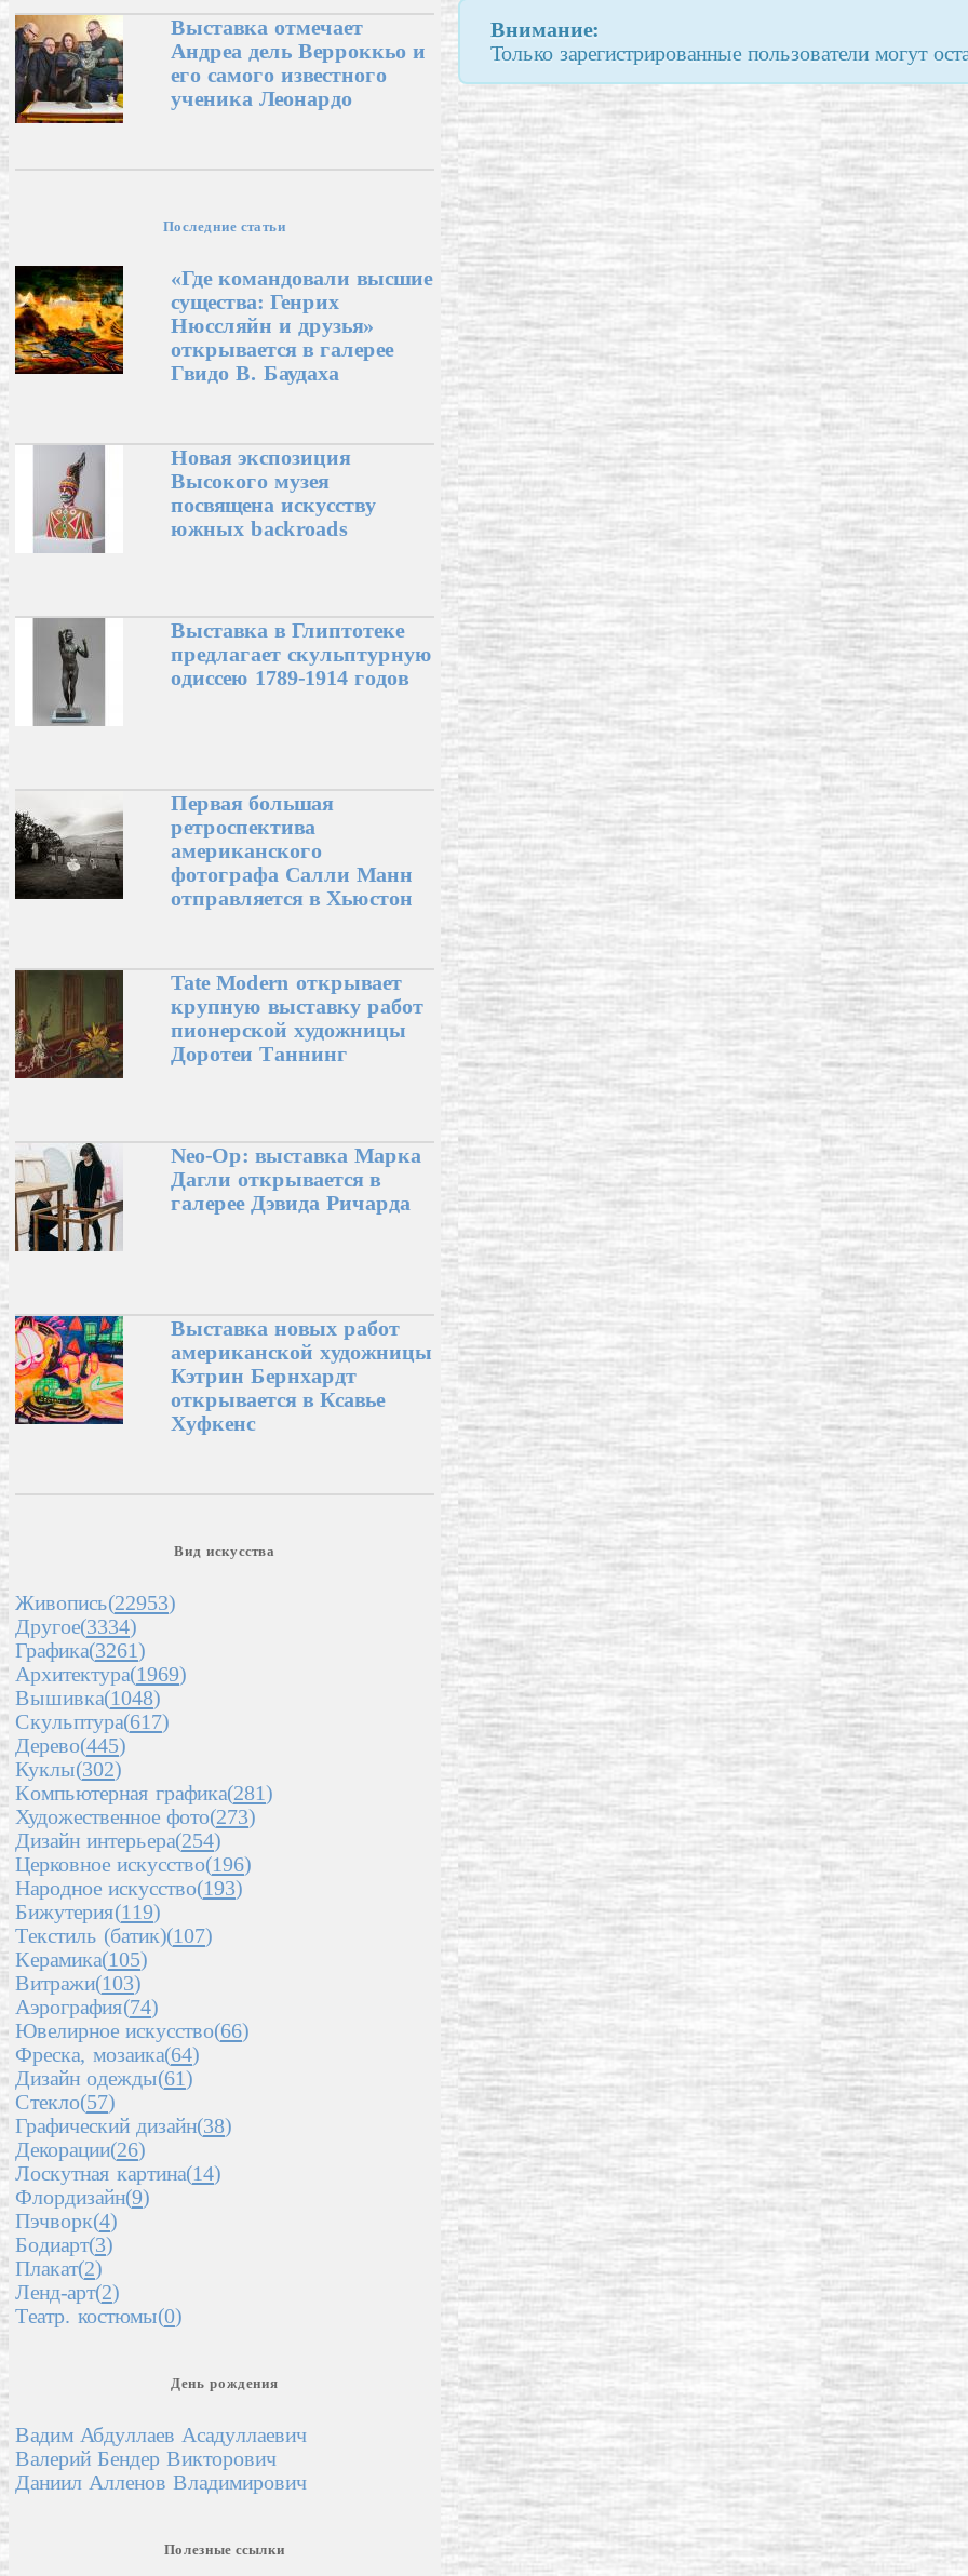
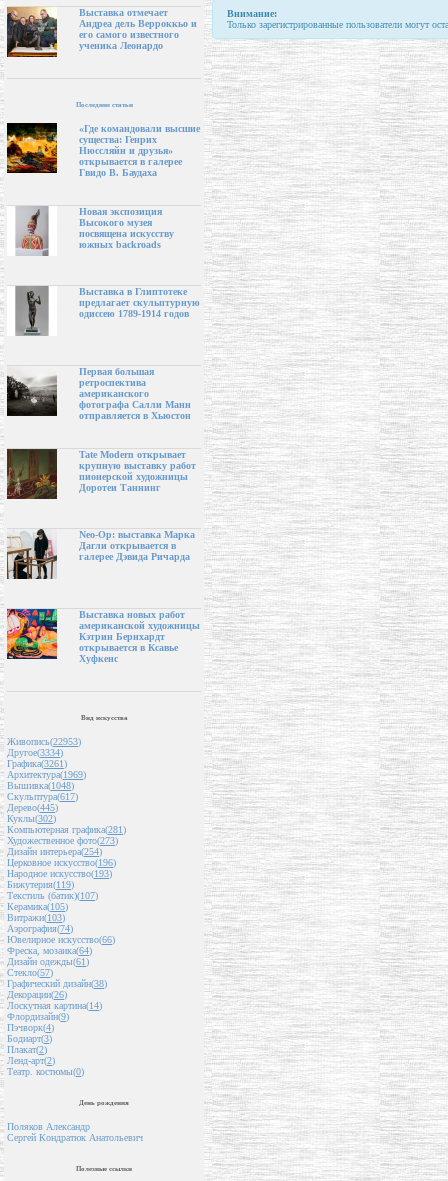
- Вадим Абдуллаев Асадуллаевич
- Валерий Бендер Викторович
- Даниил Алленов Владимирович
+ Поляков Александр
+ Сергей Кондратюк Анатольевич
